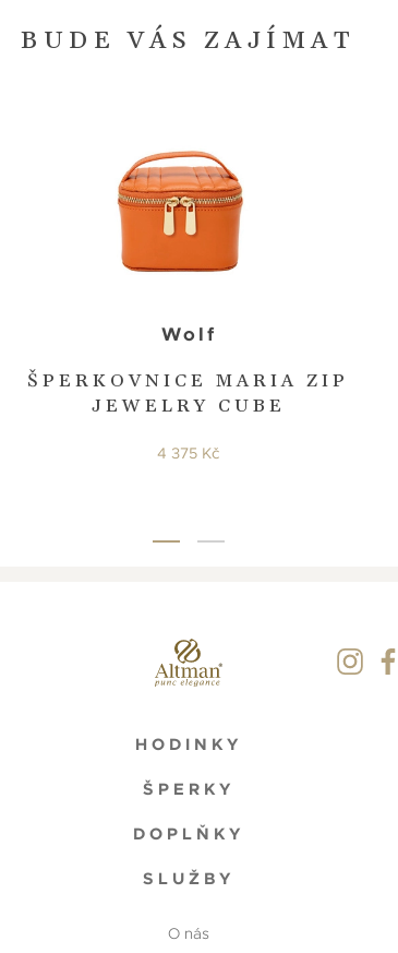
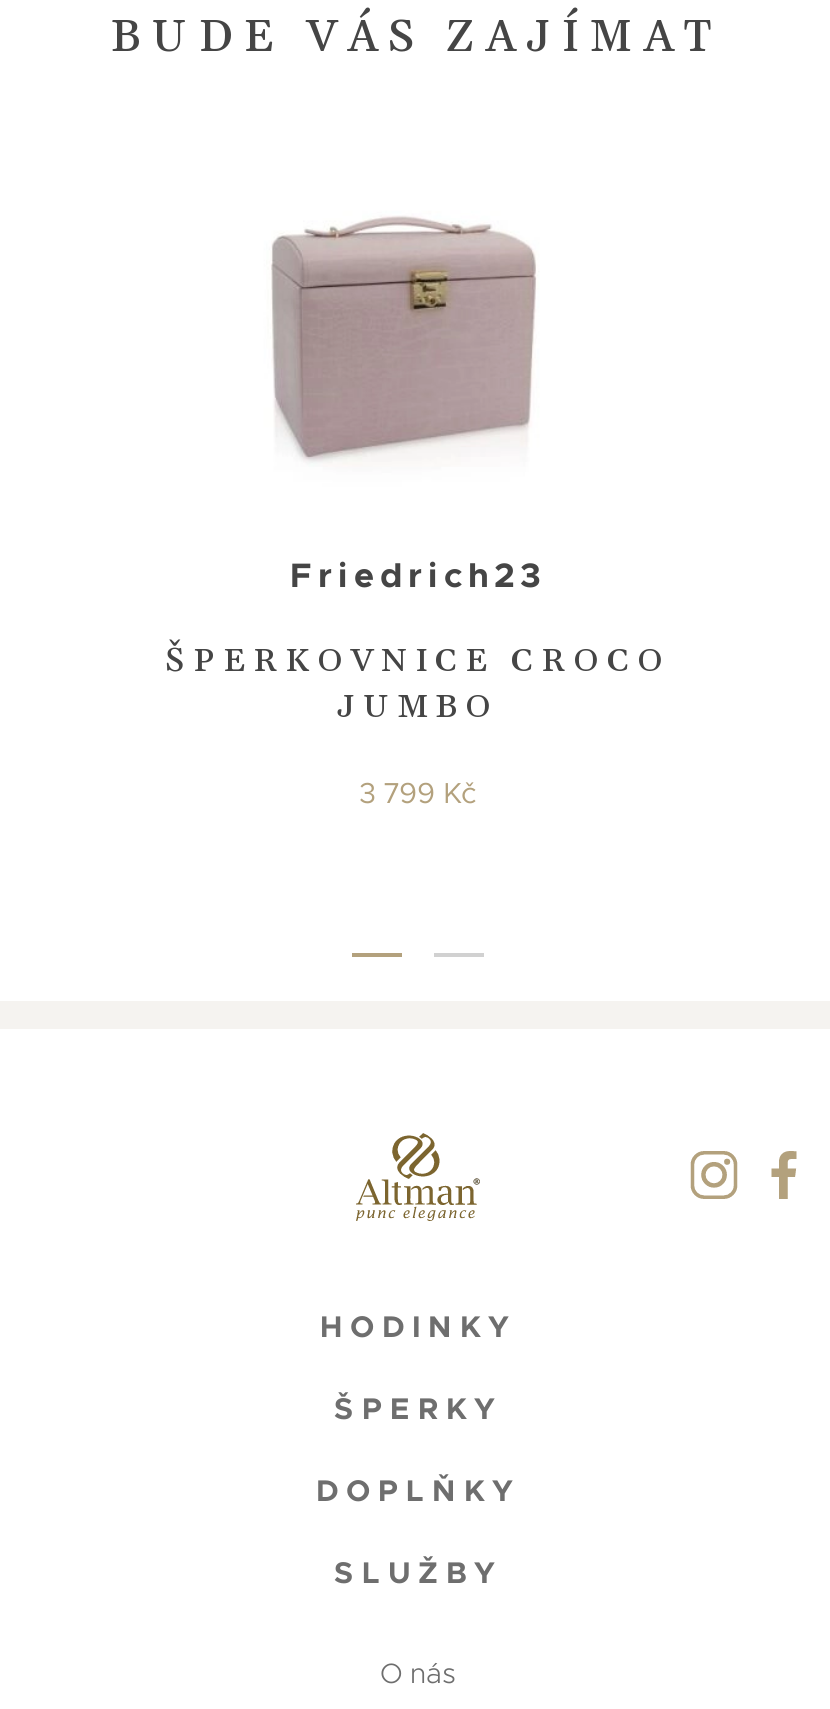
- [image]
+ [image]

- Wolf
+ Friedrich23

- ŠPERKOVNICE MARIA ZIP
- JEWELRY CUBE
+ ŠPERKOVNICE CROCO
+ JUMBO

- 4 375 Kč
+ 3 799 Kč
